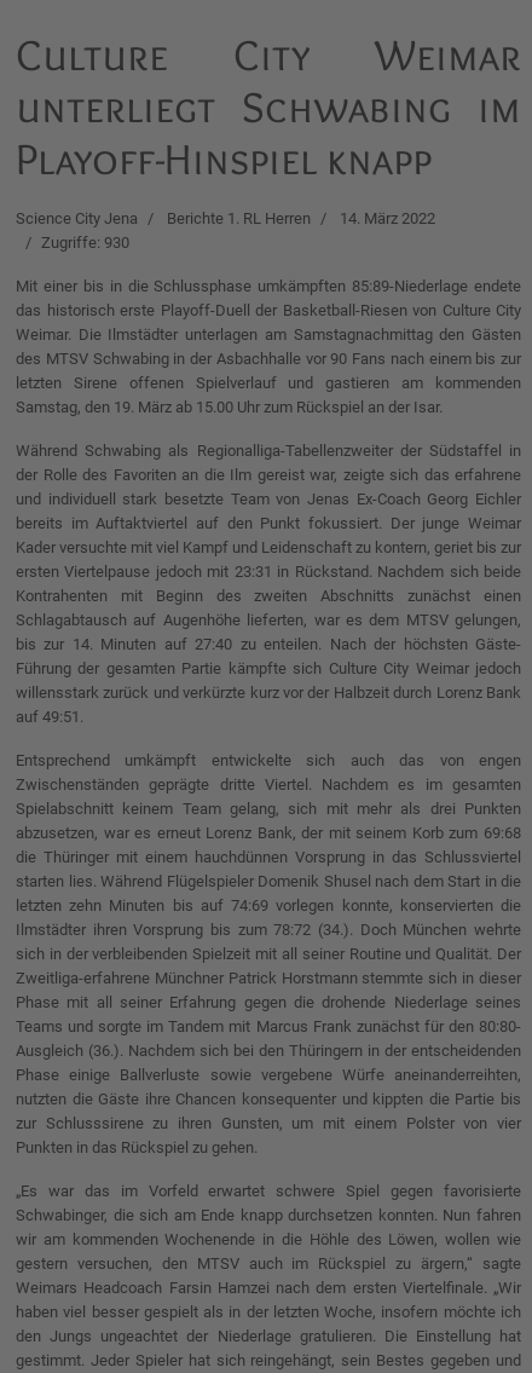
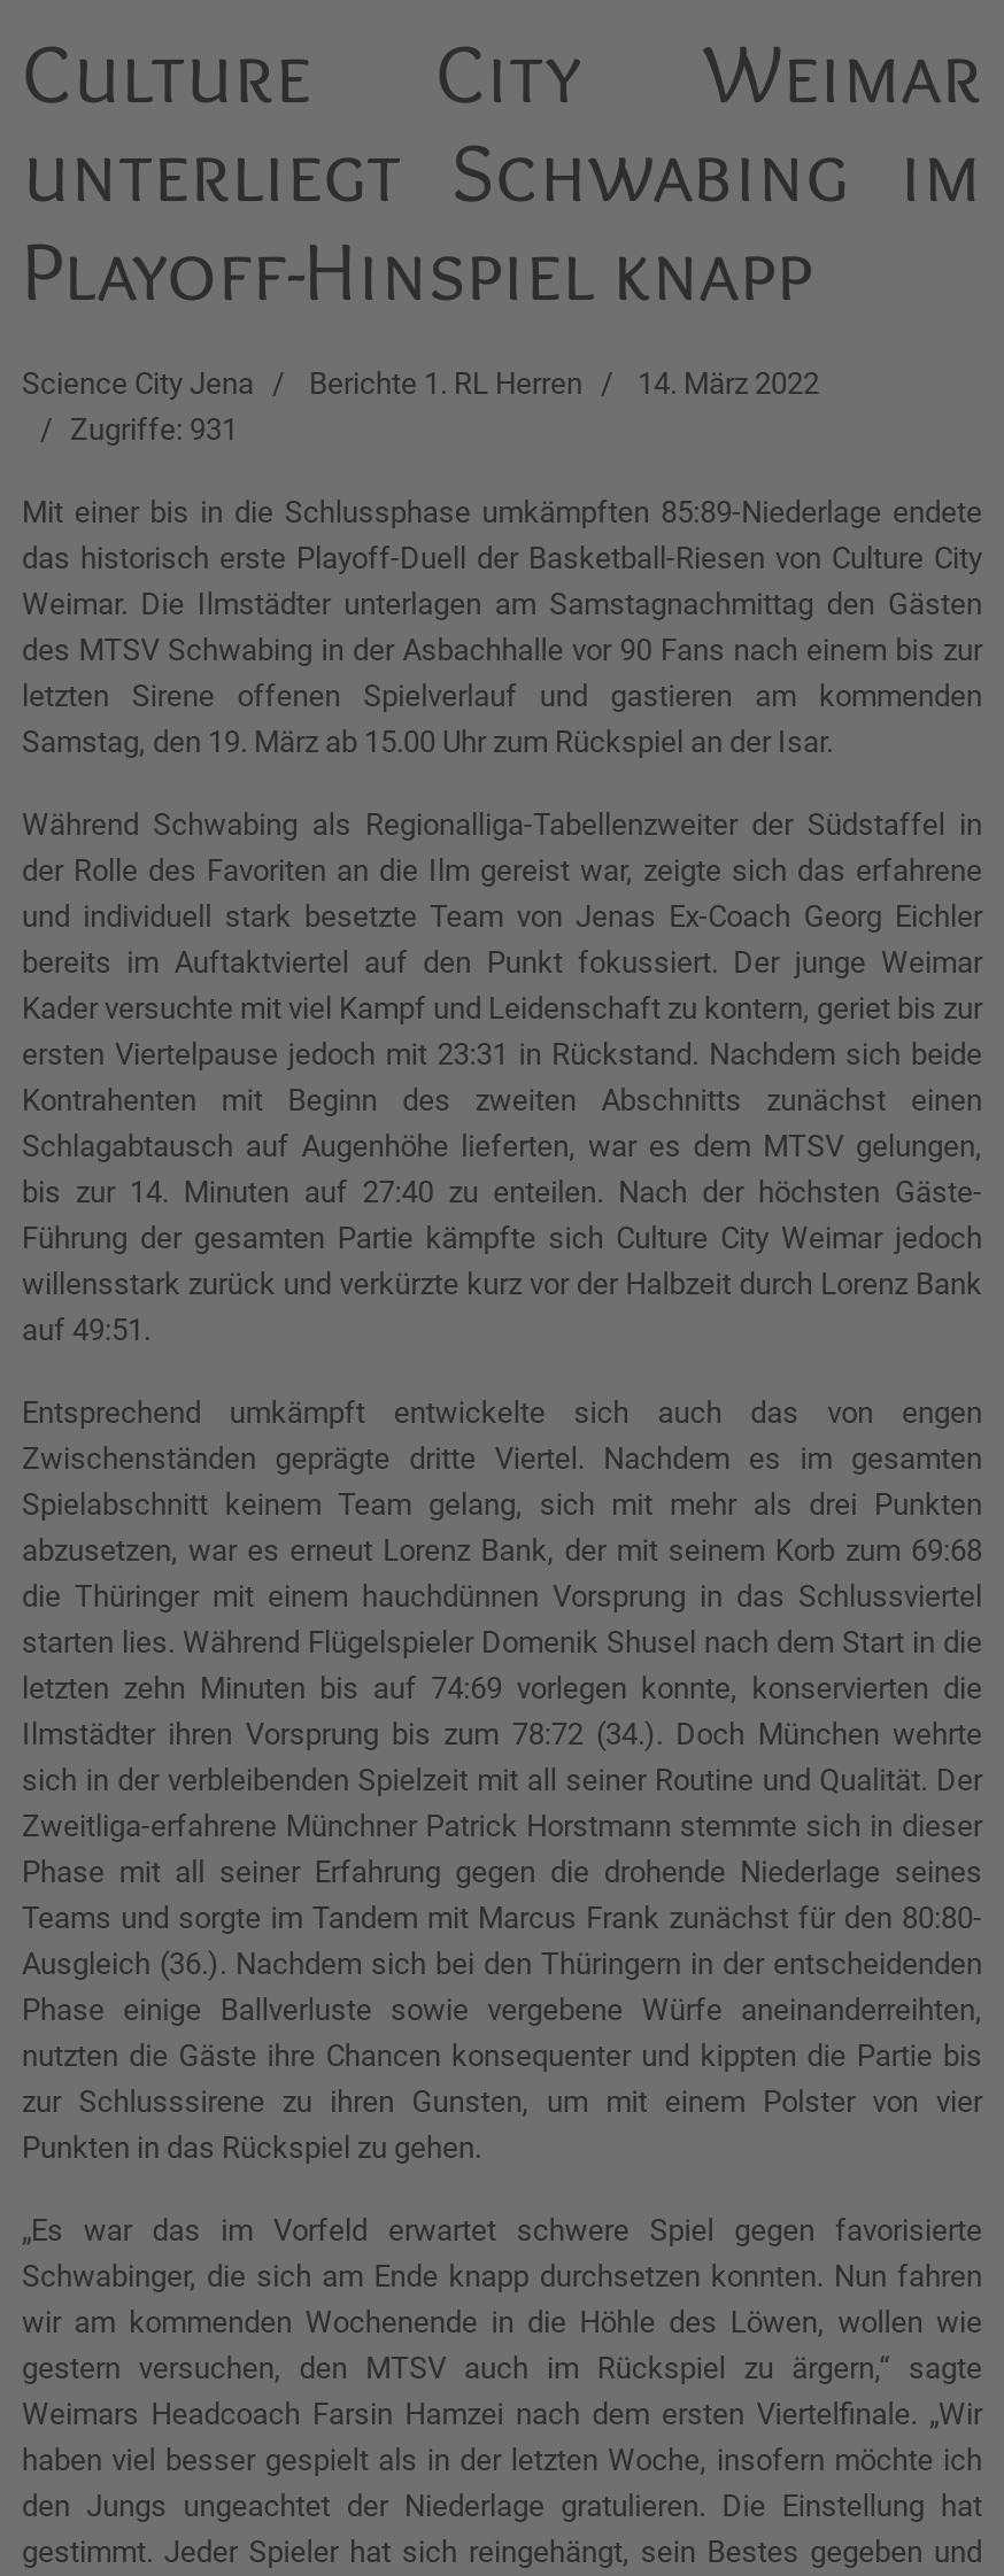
- Zugriffe: 930
+ Zugriffe: 931
